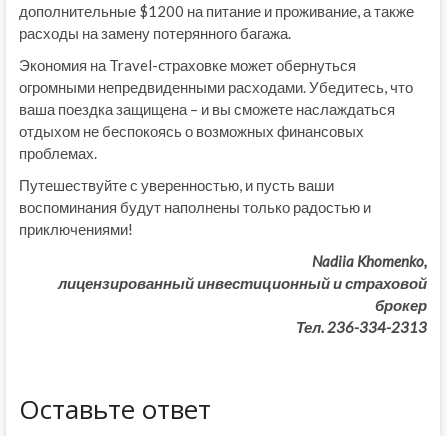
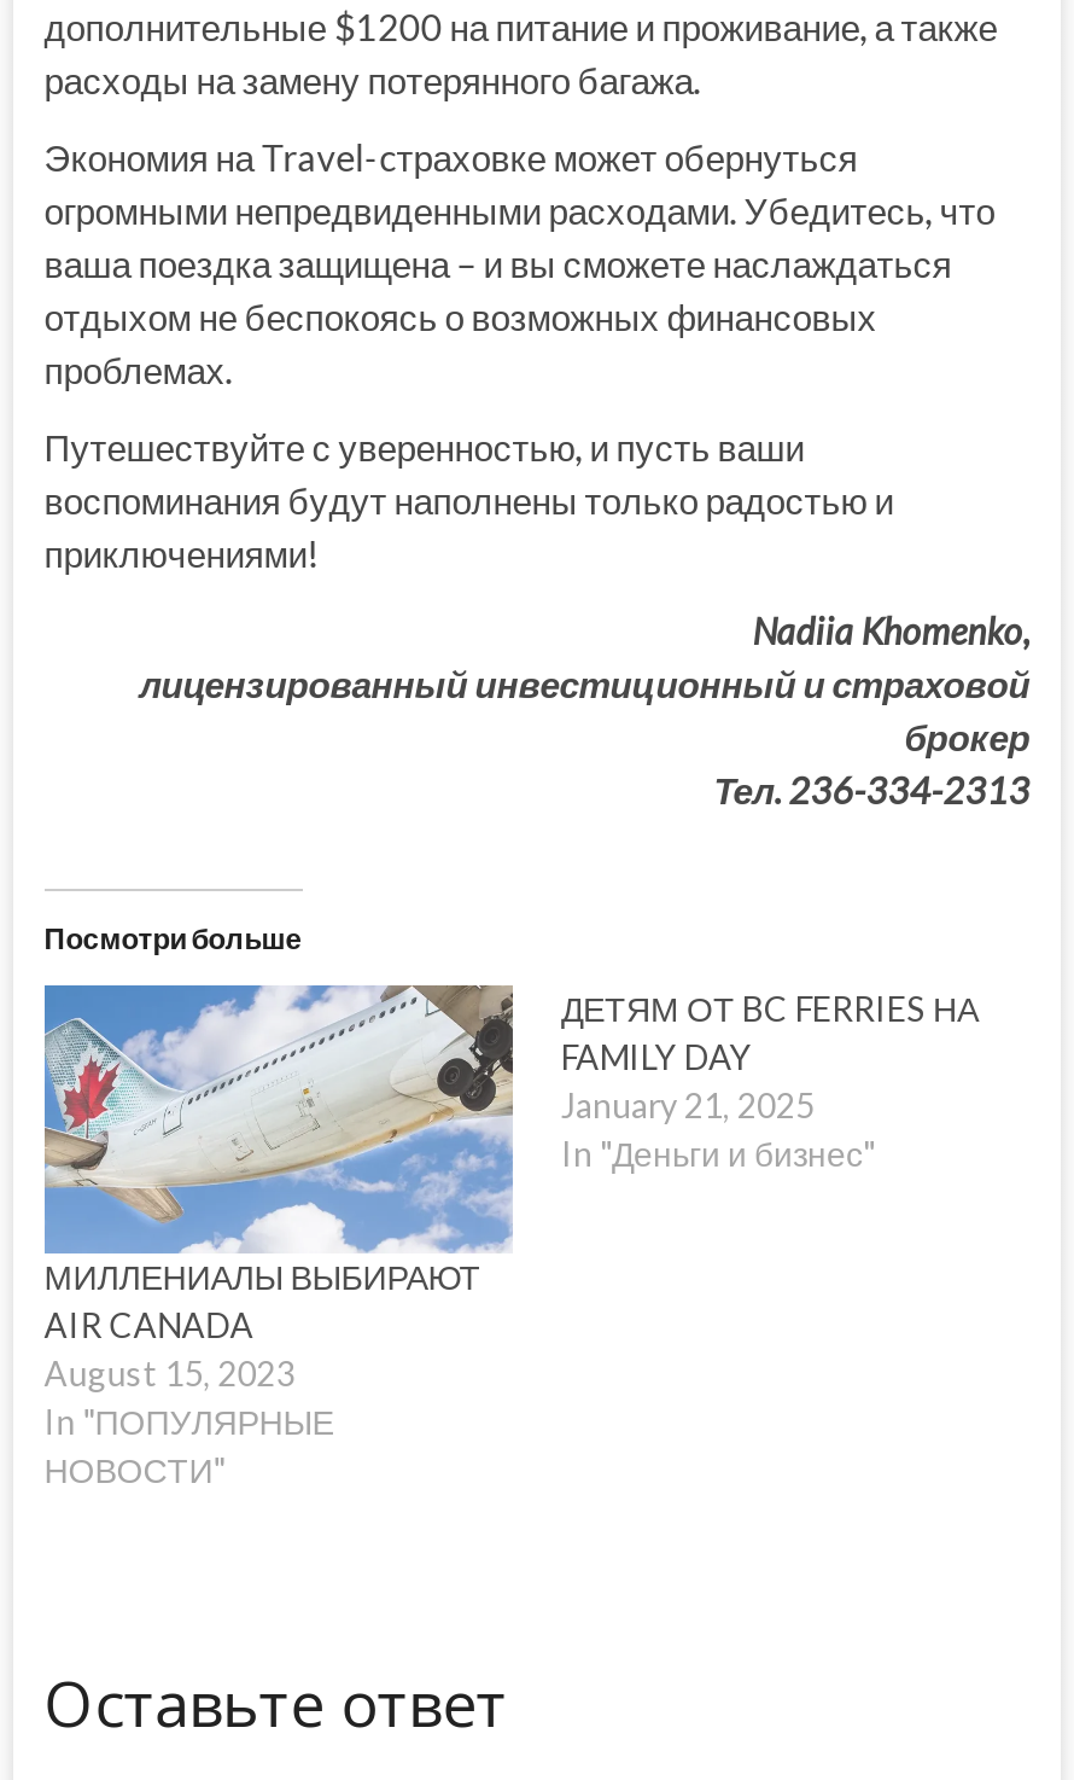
+ [image]
+ МИЛЛЕНИАЛЫ ВЫБИРАЮТ
+ AIR CANADA
+ August 15, 2023
+ In "ПОПУЛЯРНЫЕ
+ НОВОСТИ"

+ Посмотри больше

+ ДЕТЯМ ОТ BC FERRIES НА
+ FAMILY DAY
+ January 21, 2025
+ In "Деньги и бизнес"
